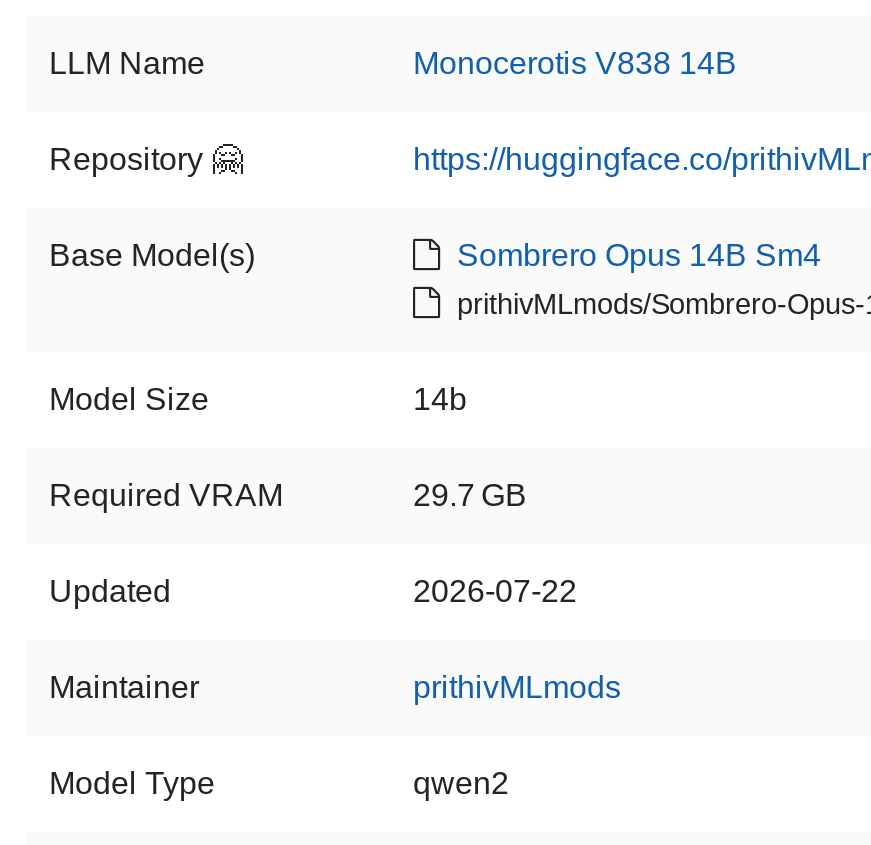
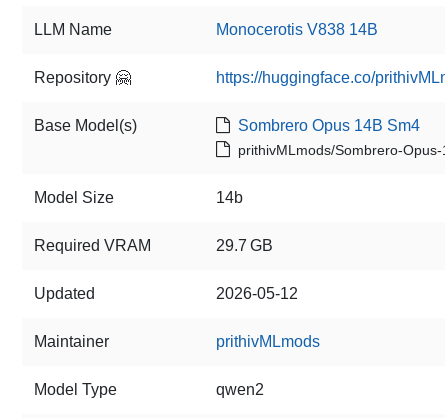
- 2026-07-22
+ 2026-05-12
